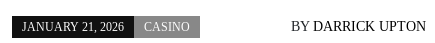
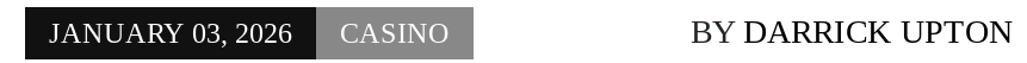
- JANUARY 21, 2026 CASINO
+ JANUARY 03, 2026 CASINO
